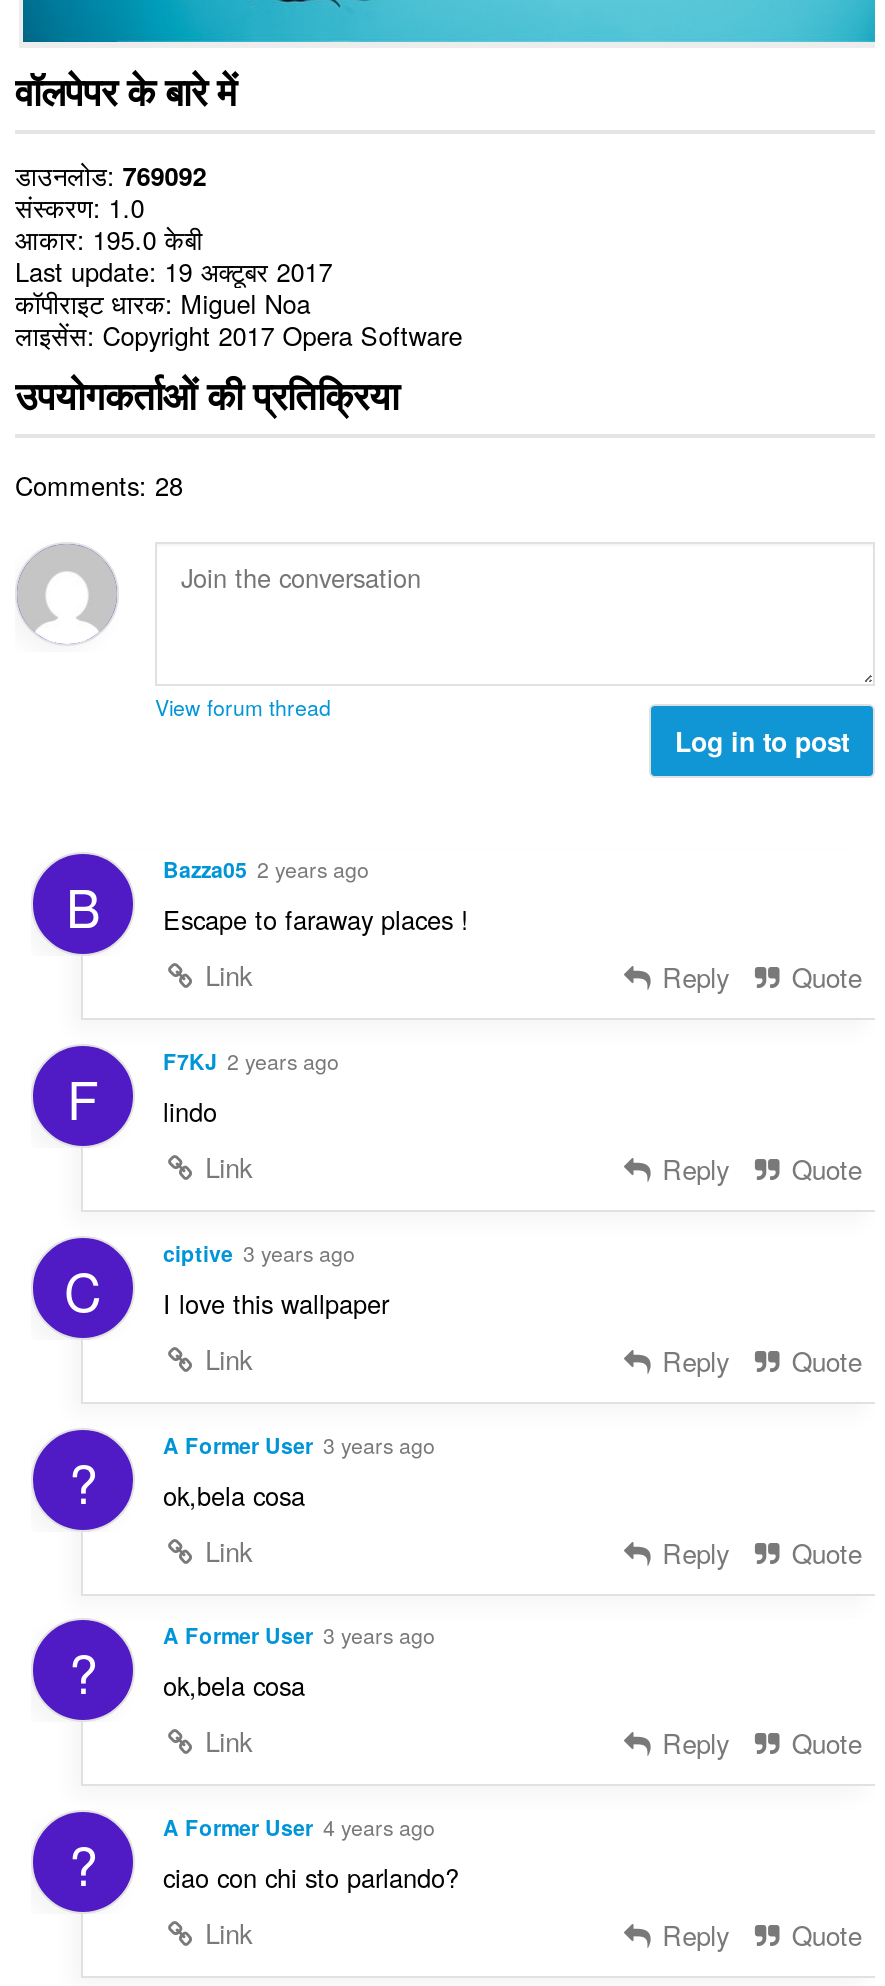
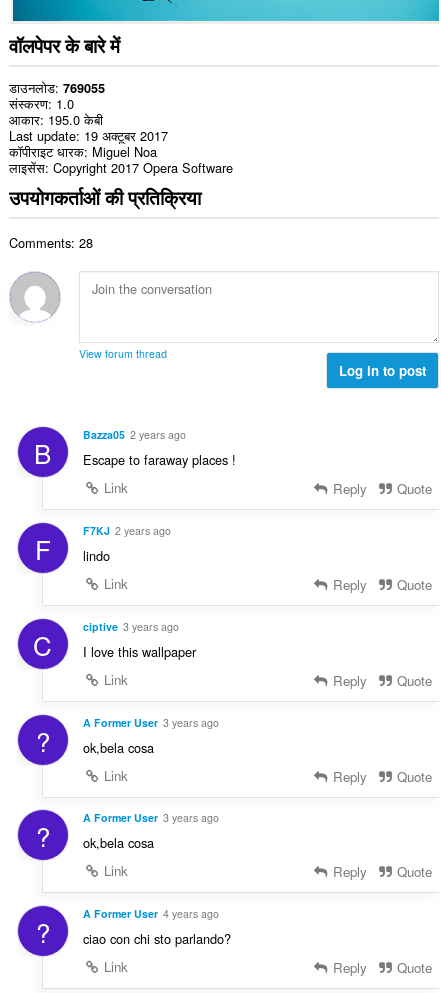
- डाउनलोड 769092
+ डाउनलोड 769055
